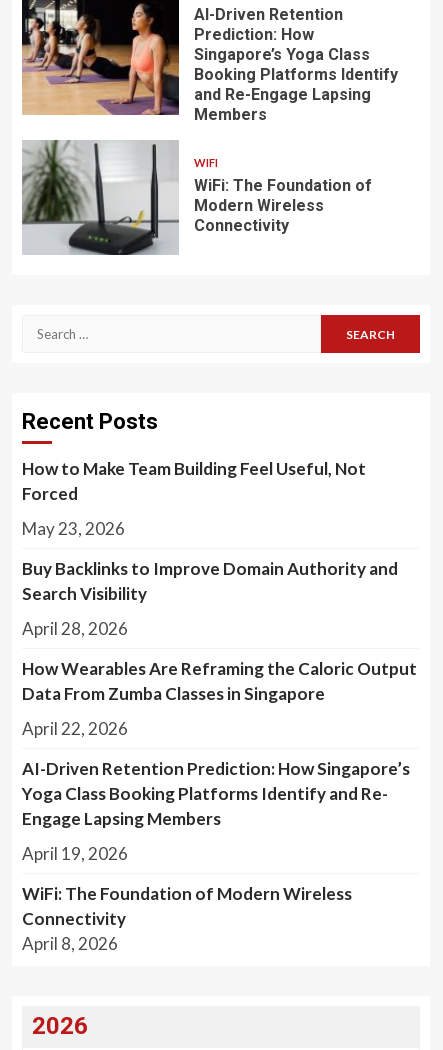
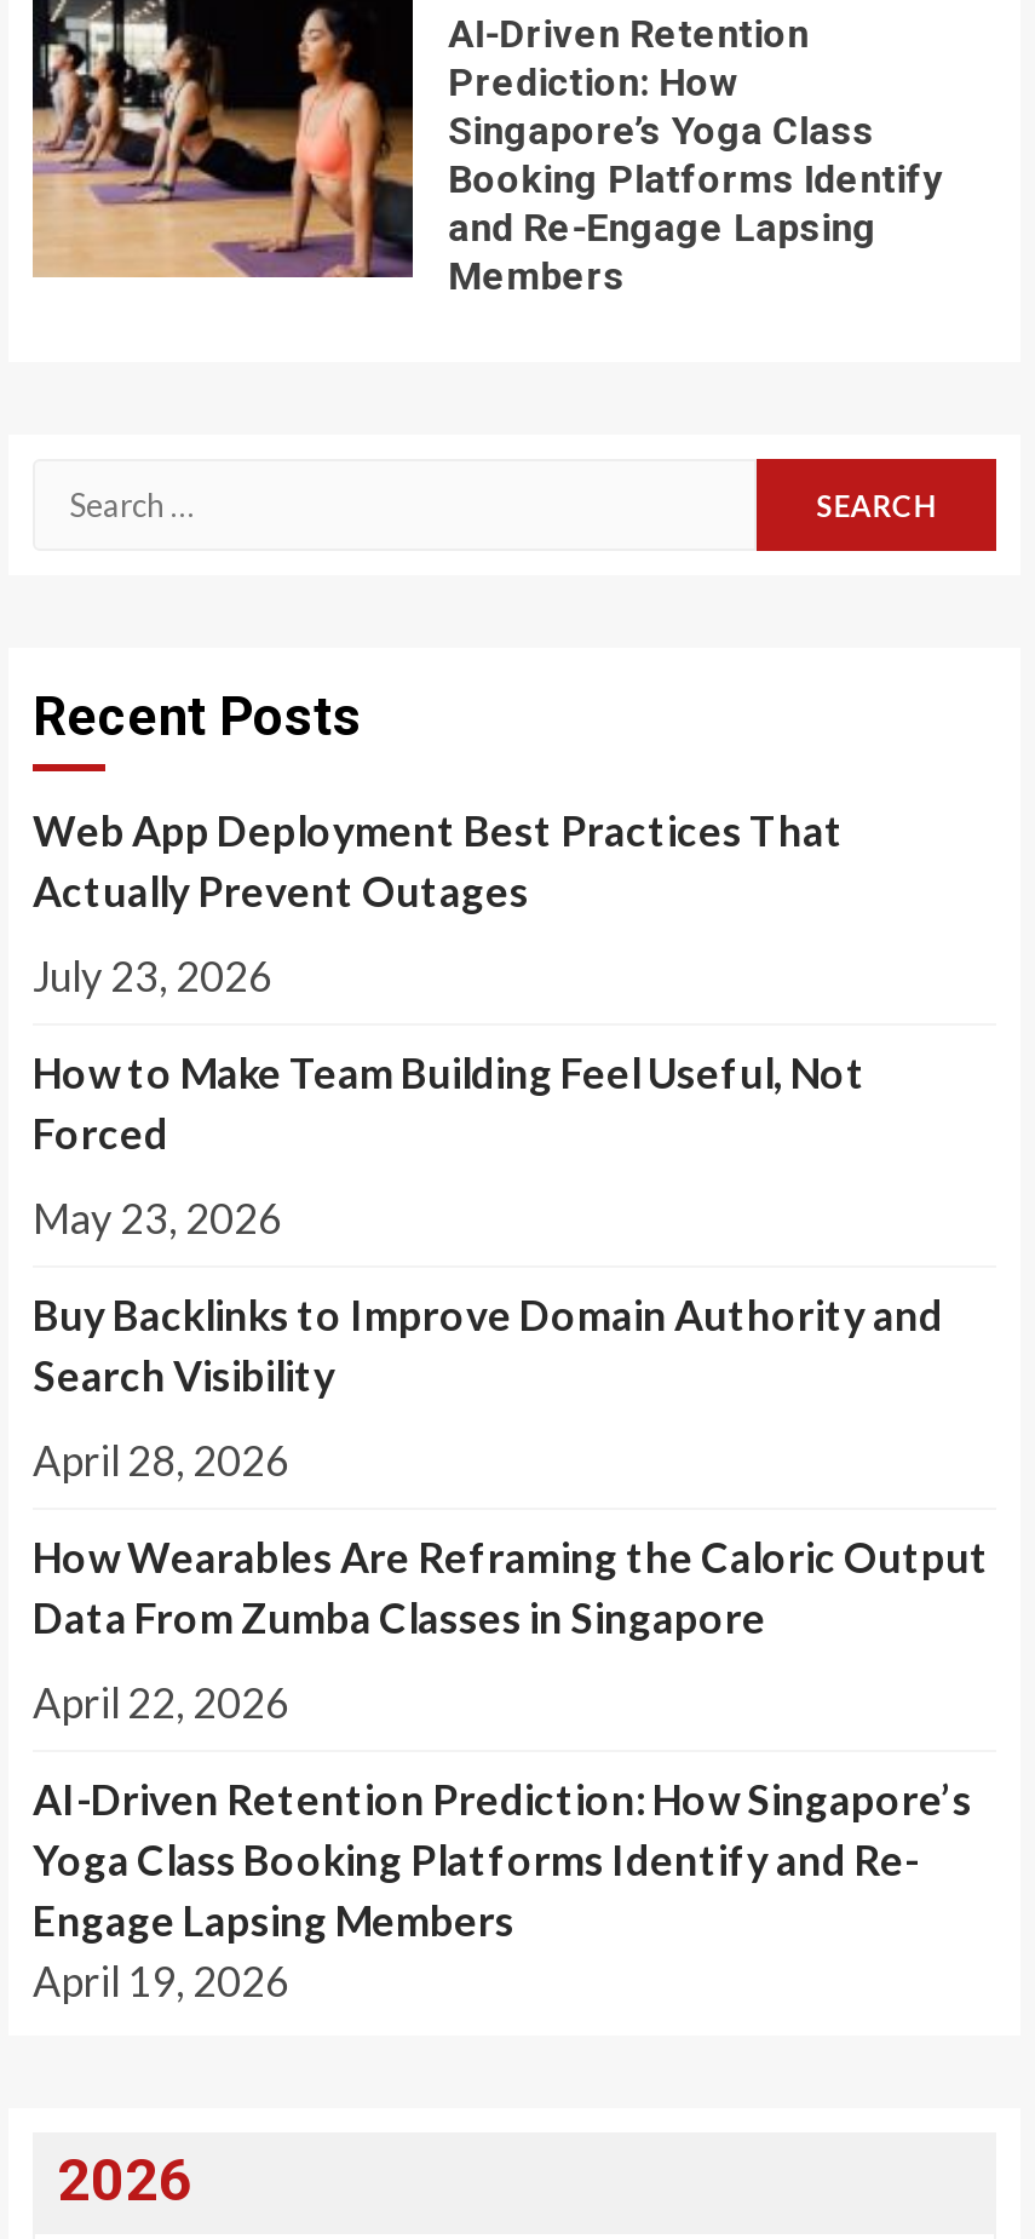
- [image]
- WIFI
- WiFi: The Foundation of
- Modern Wireless
- Connectivity

+ Web App Deployment Best Practices That
+ Actually Prevent Outages
+ July 23, 2026

- WiFi: The Foundation of Modern Wireless
- Connectivity
- April 8, 2026
